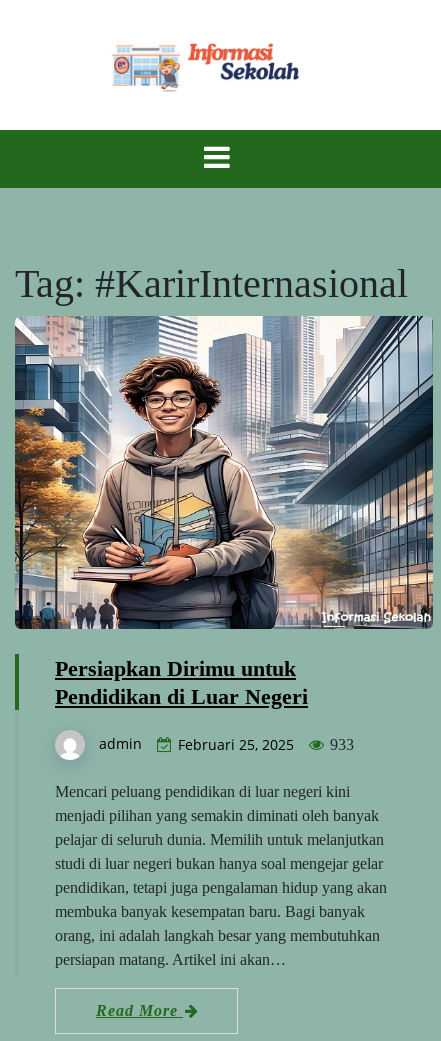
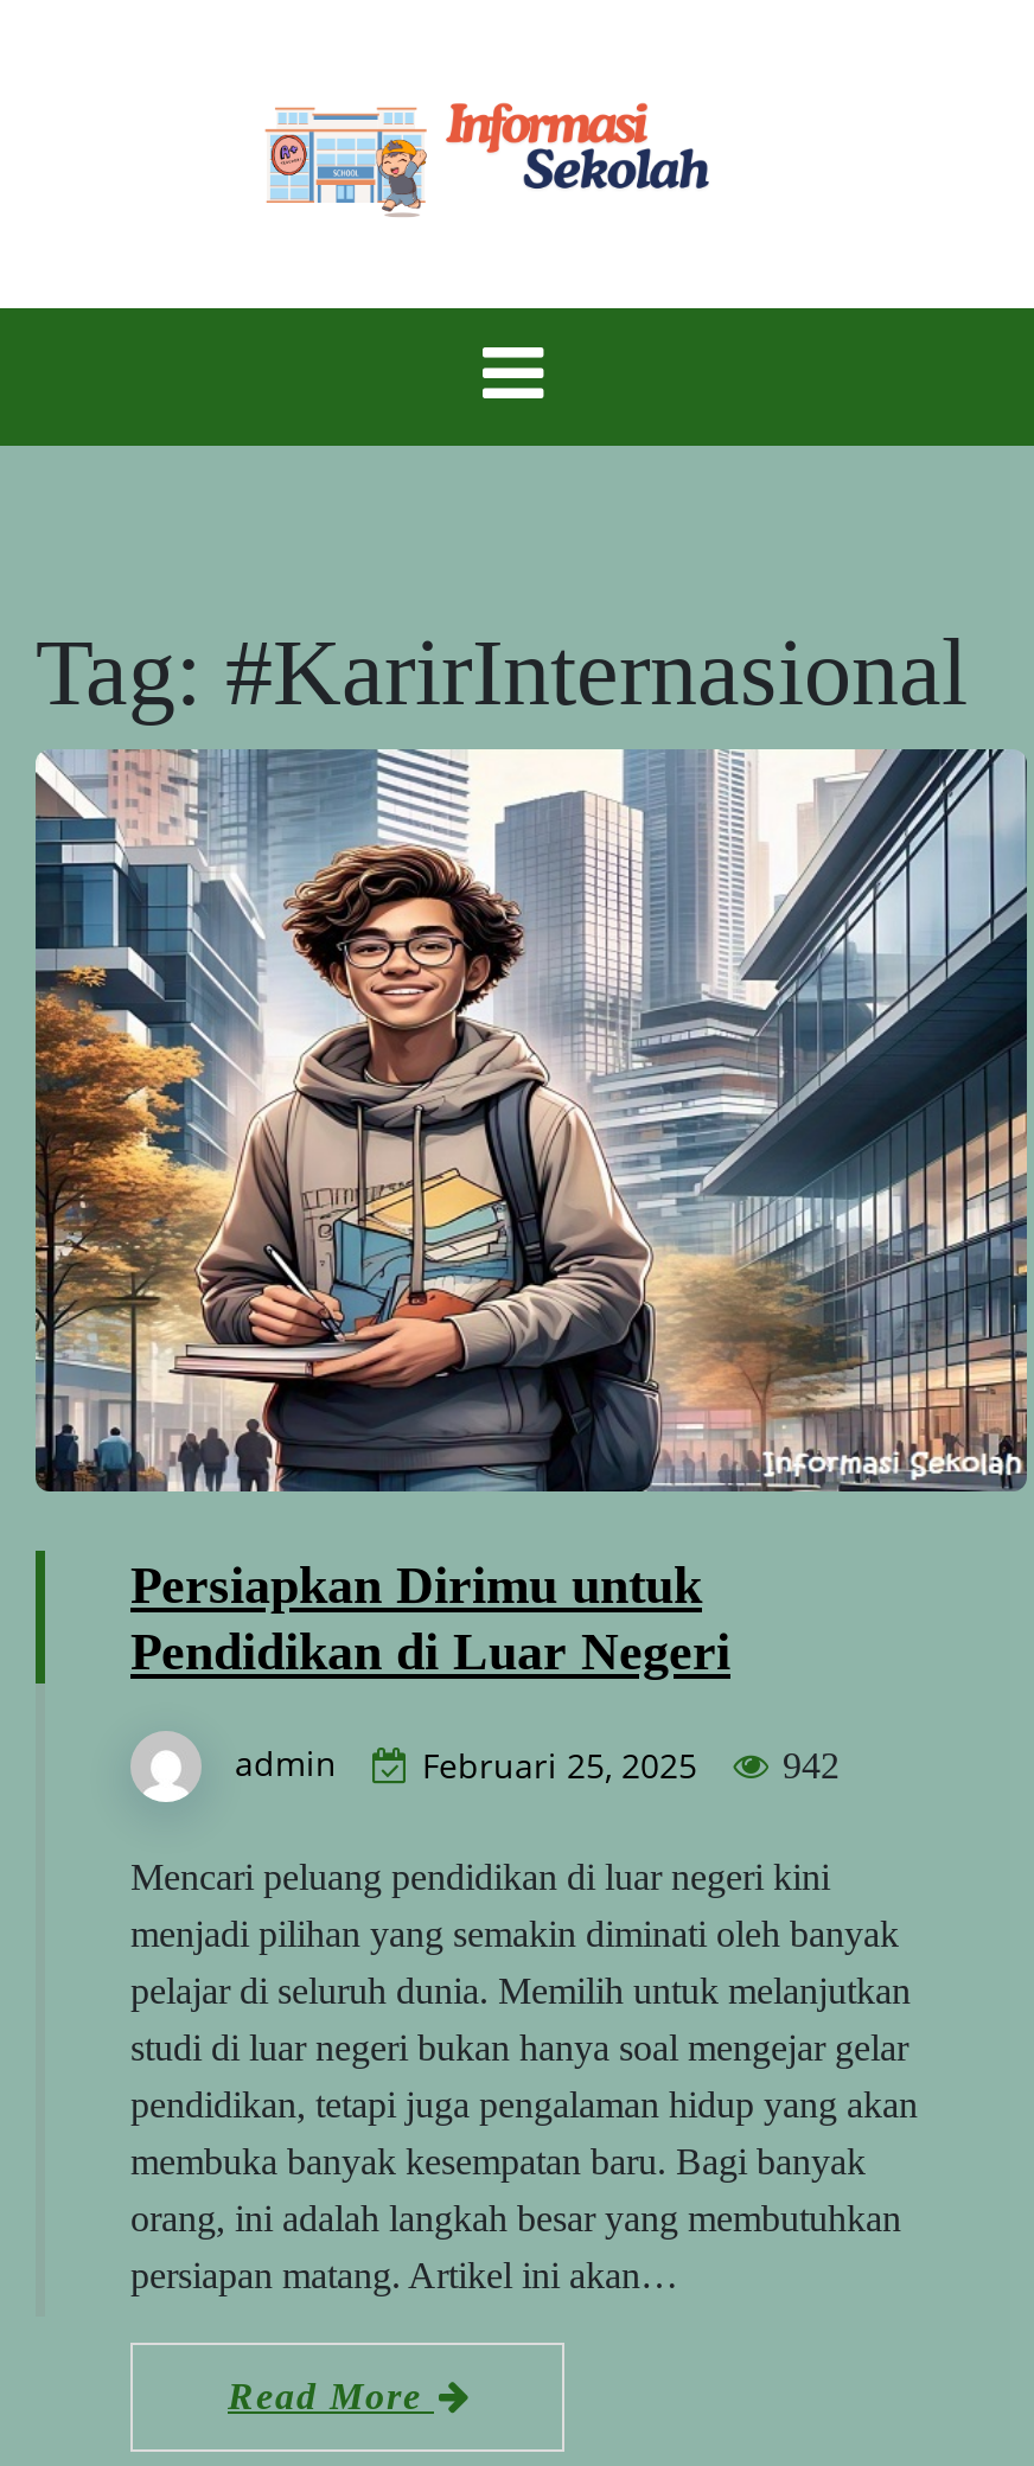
- admin Februari 25, 2025 933
+ admin Februari 25, 2025 942
